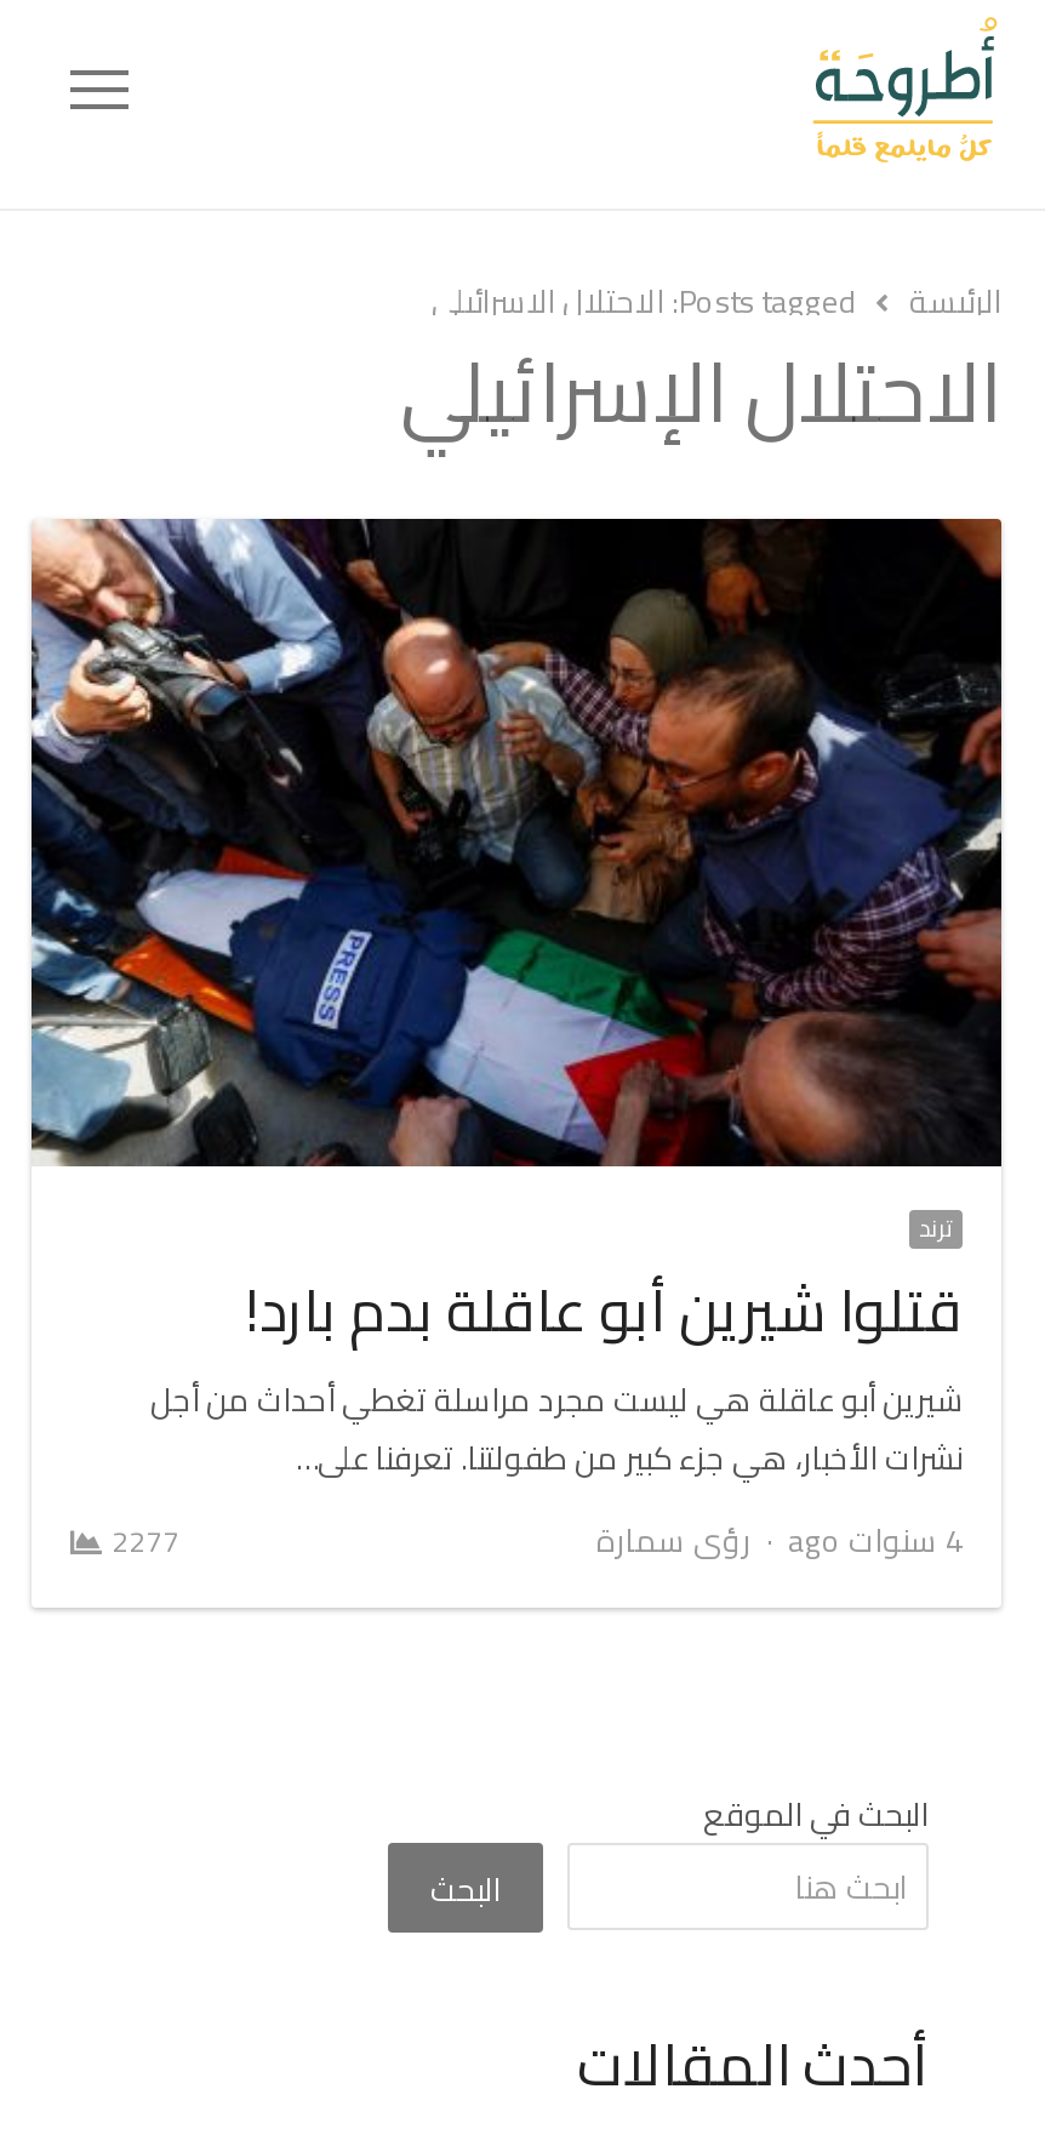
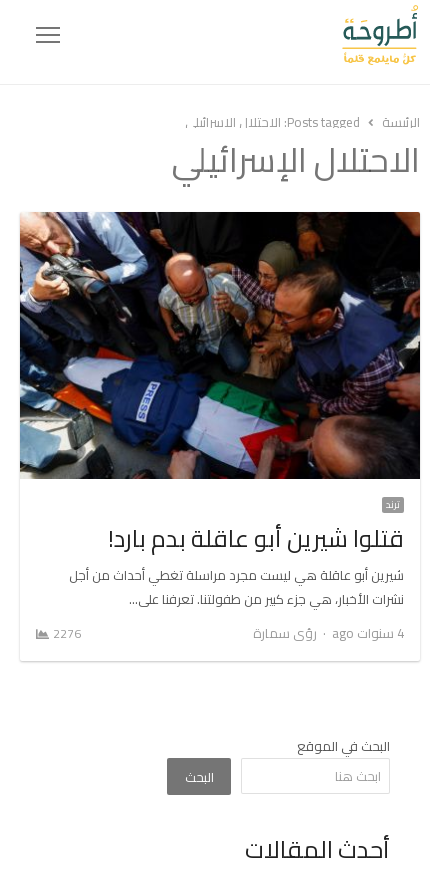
- 2277
+ 2276
